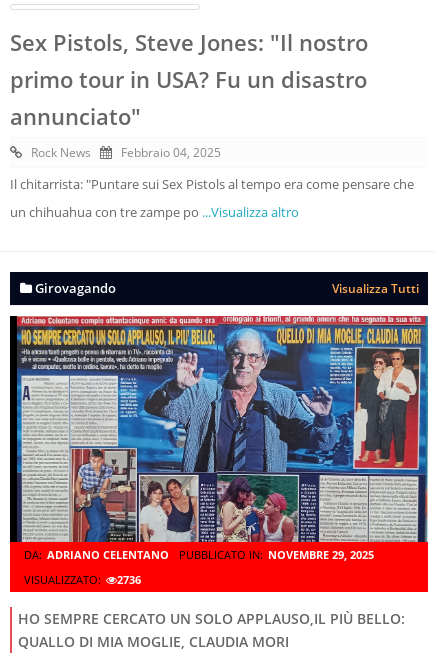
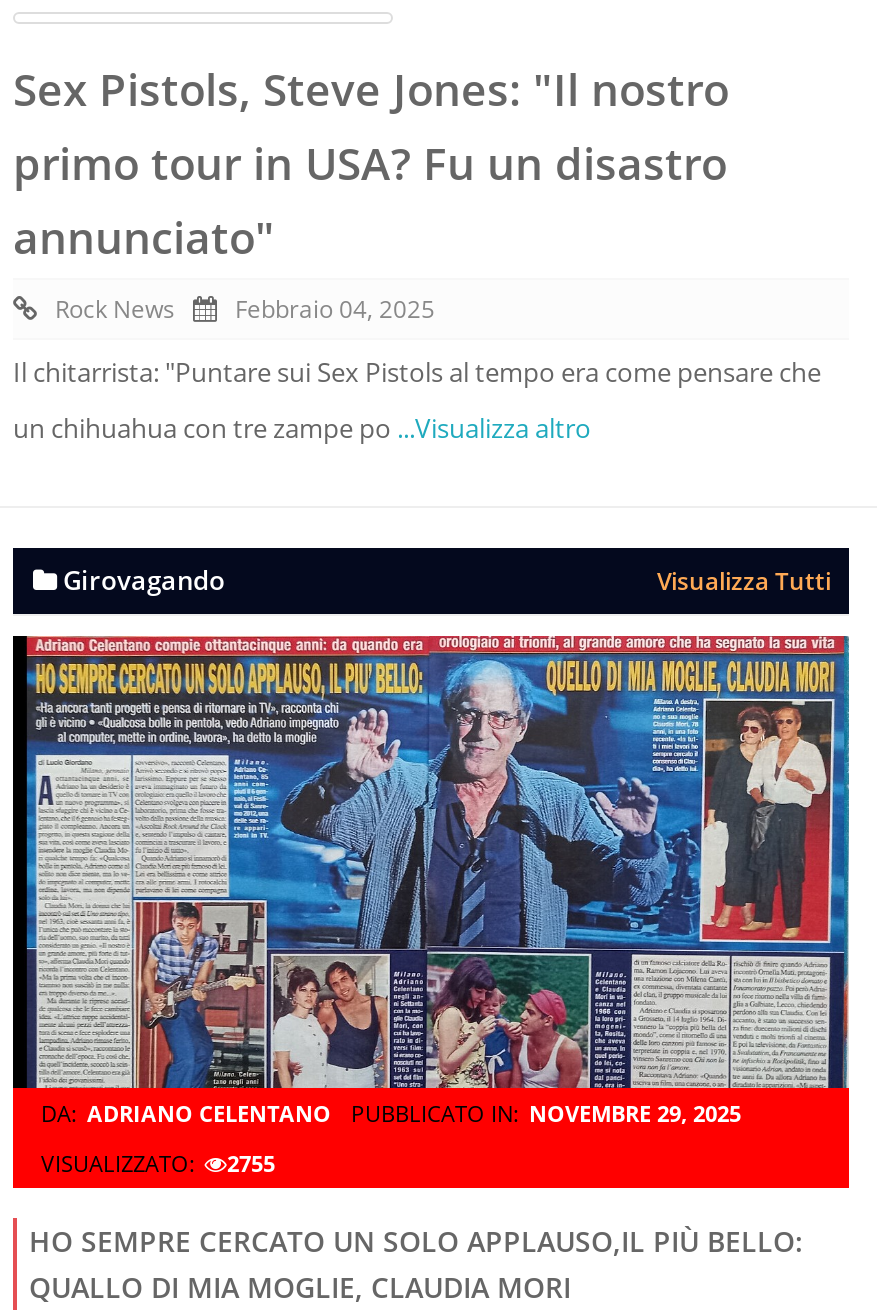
- VISUALIZZATO: 2736
+ VISUALIZZATO: 2755
